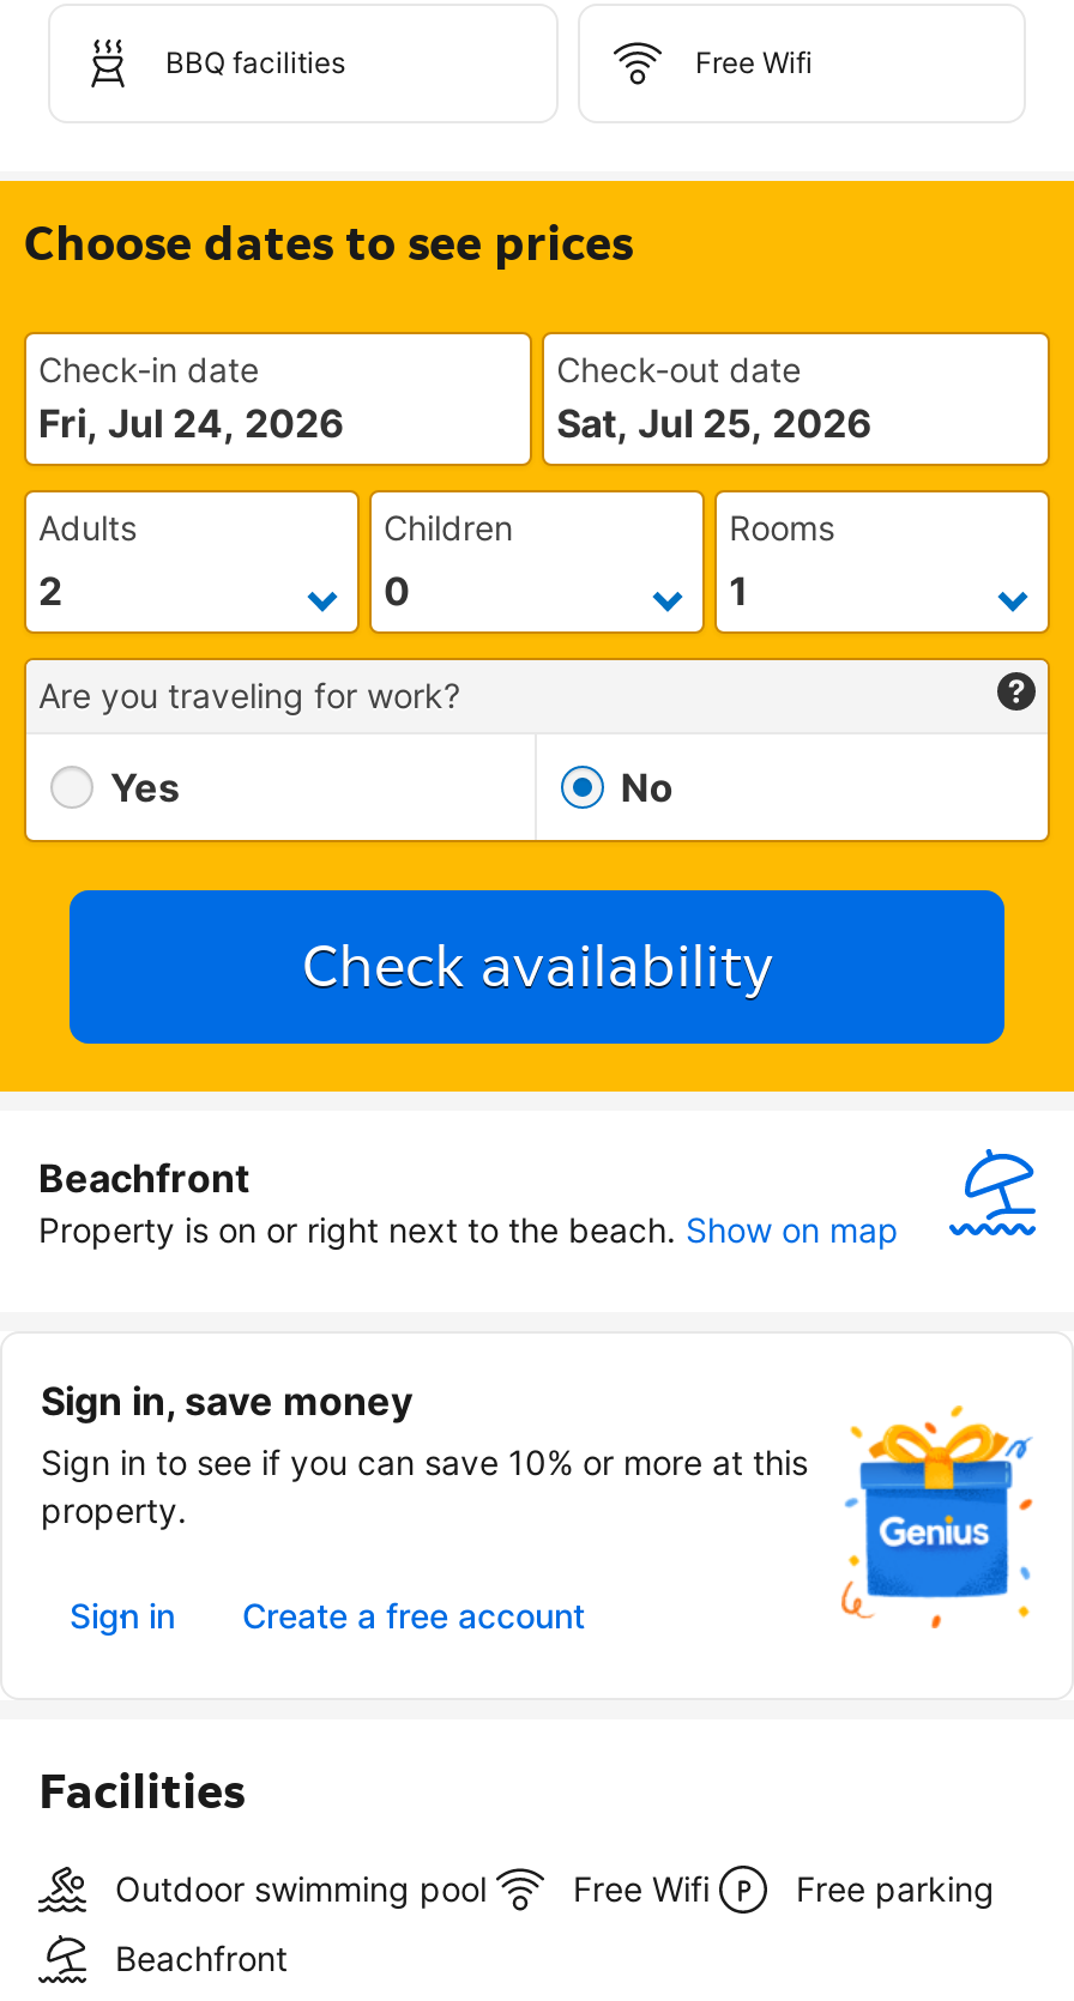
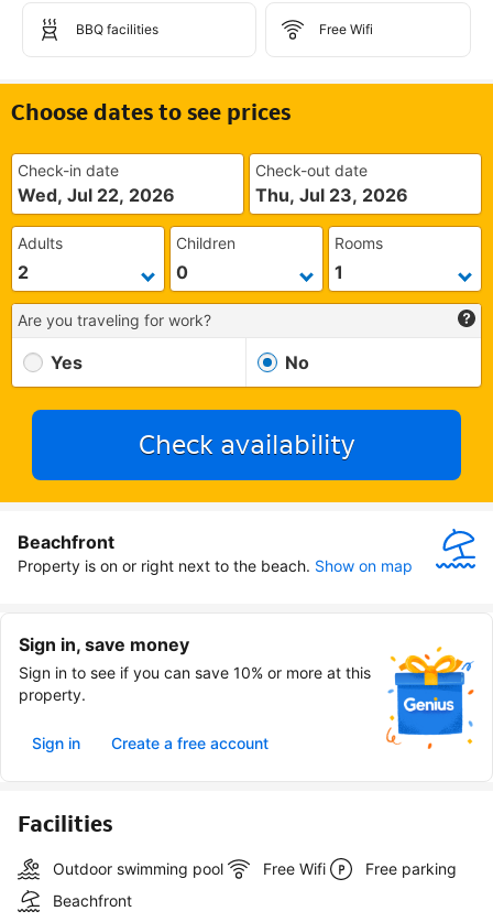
- Fri, Jul 24, 2026
+ Wed, Jul 22, 2026

- Sat, Jul 25, 2026
+ Thu, Jul 23, 2026
